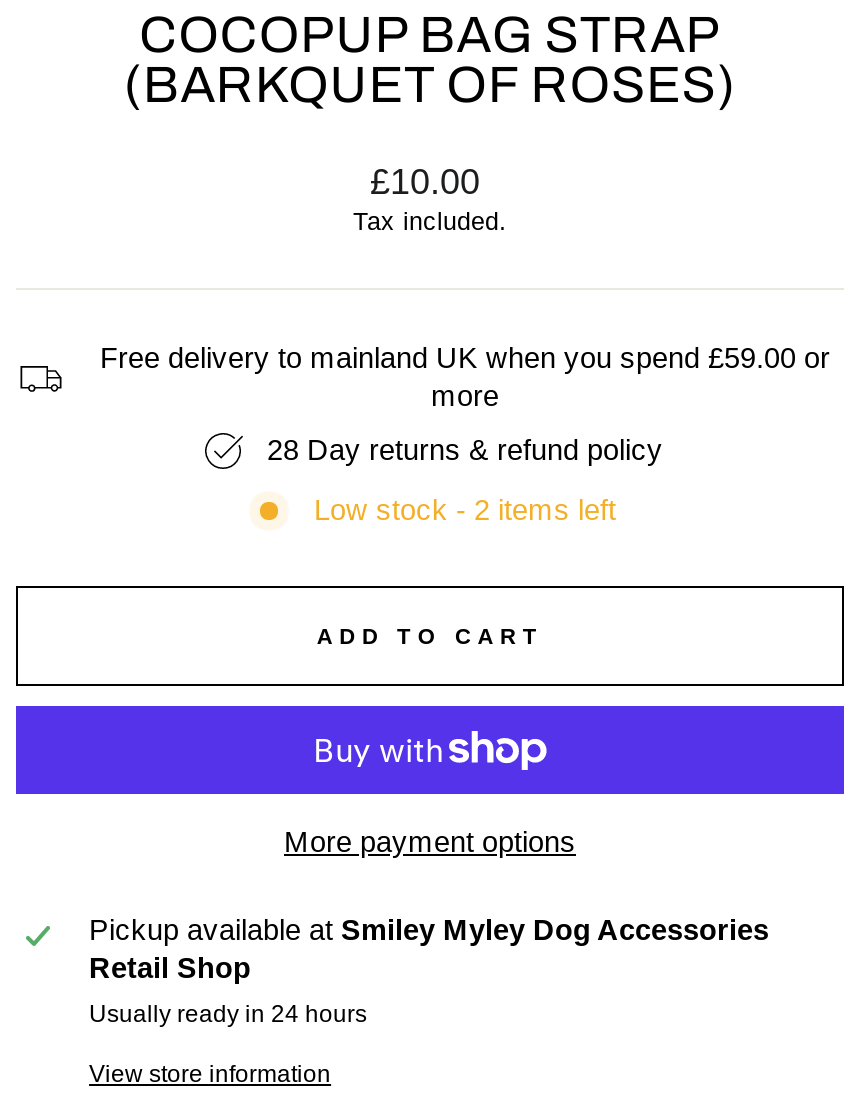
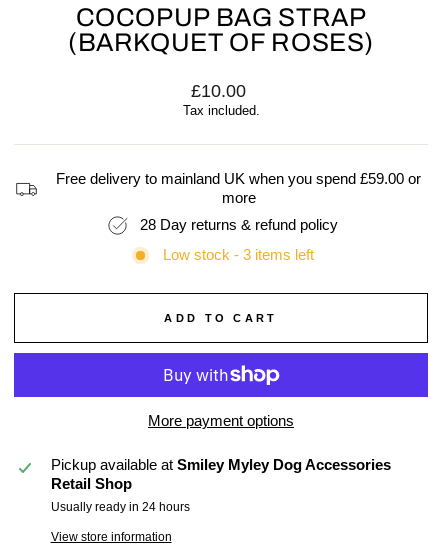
- Low stock - 2 items left
+ Low stock - 3 items left
